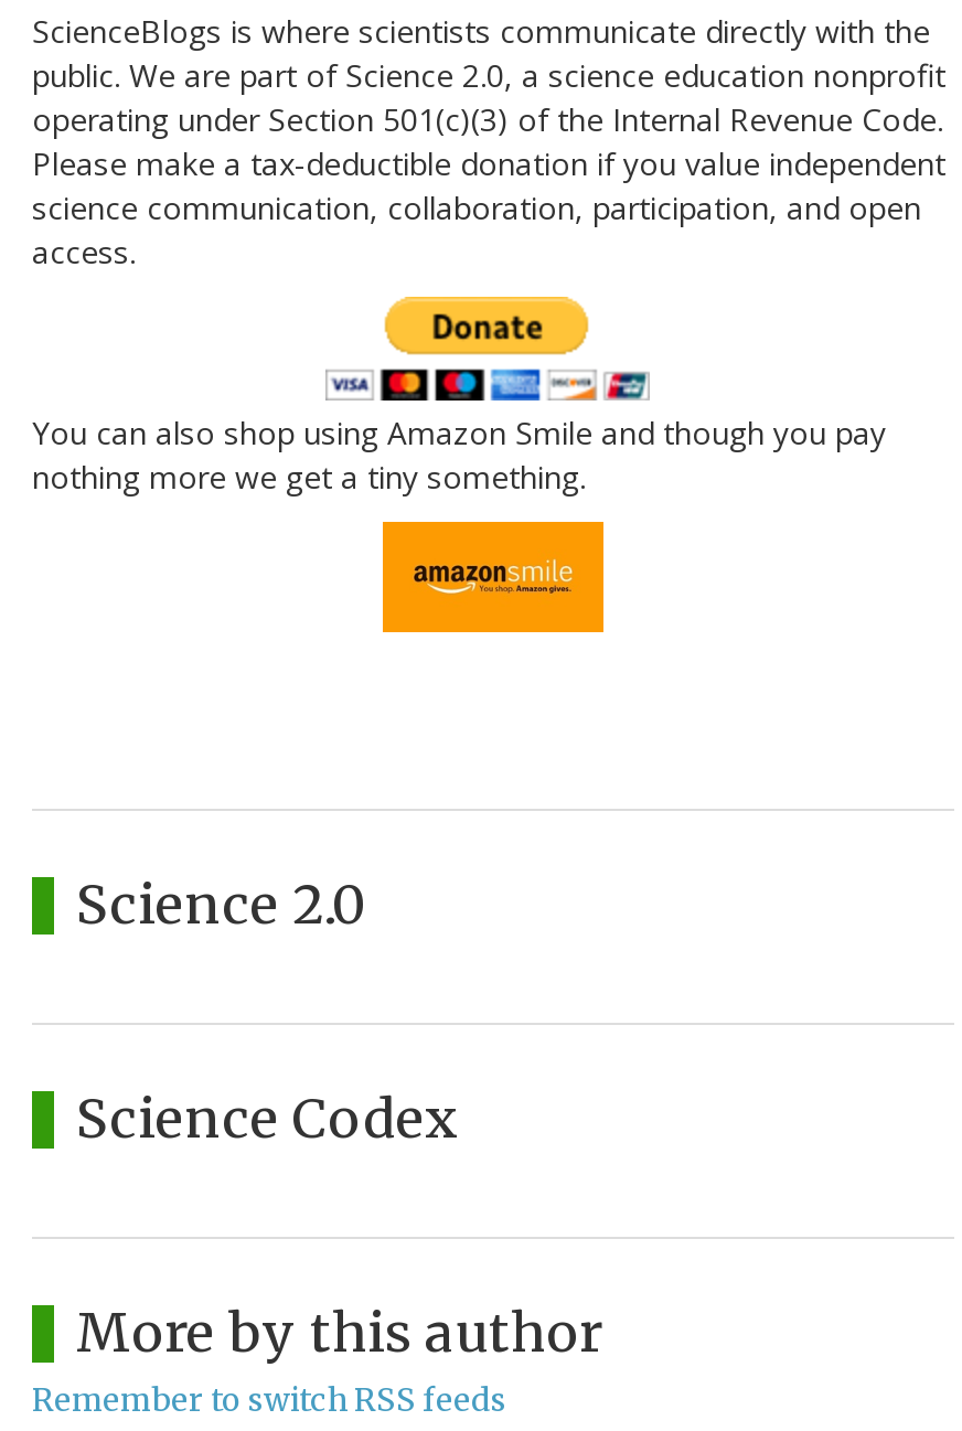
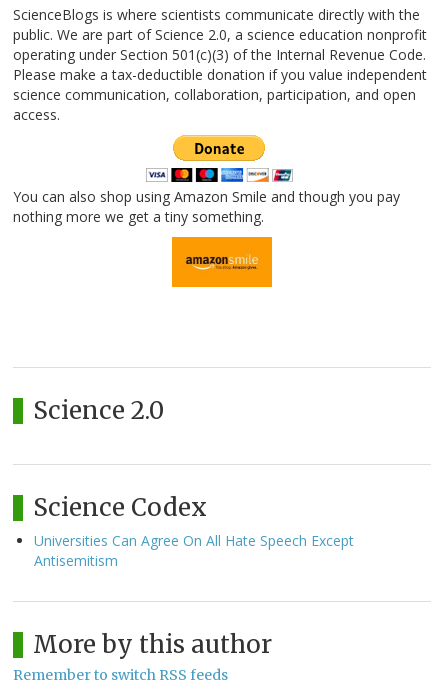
+ Universities Can Agree On All Hate Speech Except
+ Antisemitism
